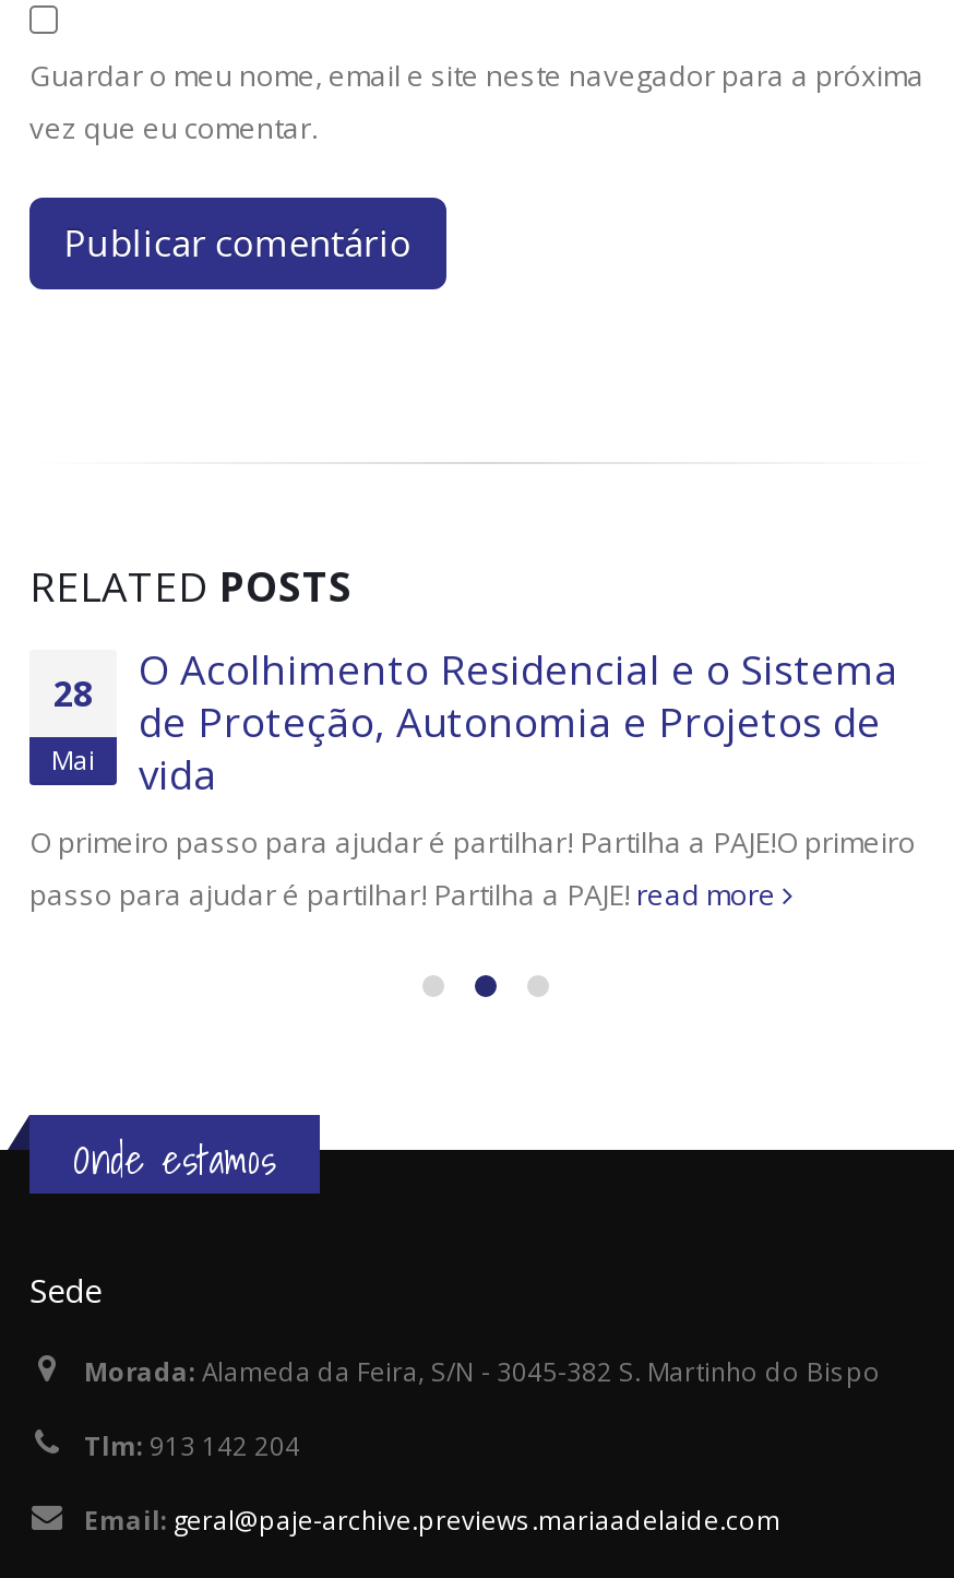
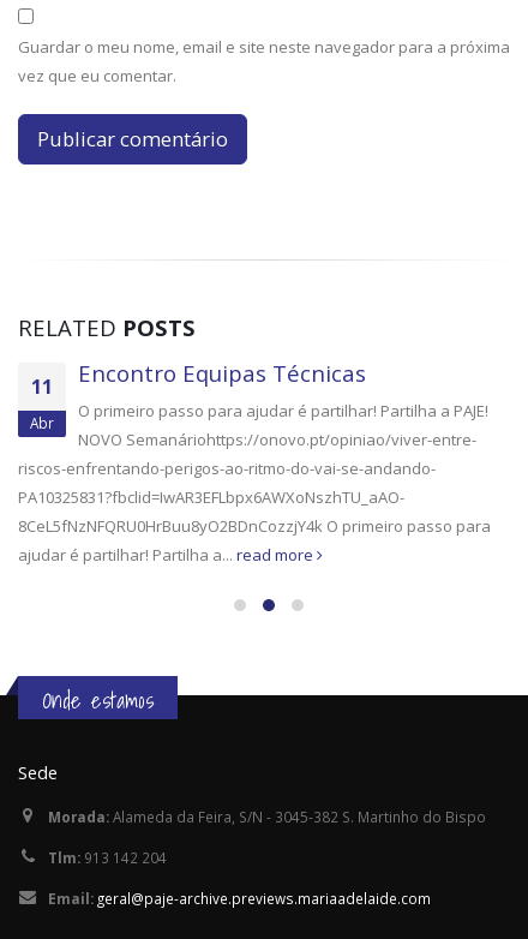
- O Acolhimento Residencial e o Sistema
- de Proteção, Autonomia e Projetos de
- vida
- O primeiro passo para ajudar é partilhar! Partilha a PAJE!O primeiro
- passo para ajudar é partilhar! Partilha a PAJE! read more
+ Encontro Equipas Técnicas
+ O primeiro passo para ajudar é partilhar! Partilha a PAJE!
+ NOVO Semanáriohttps://onovo.pt/opiniao/viver-entre-
+ riscos-enfrentando-perigos-ao-ritmo-do-vai-se-andando-
+ PA10325831?fbclid=IwAR3EFLbpx6AWXoNszhTU_aAO-
+ 8CeL5fNzNFQRU0HrBuu8yO2BDnCozzjY4k O primeiro passo para
+ ajudar é partilhar! Partilha a... read more

- 28
+ 11

- Mai
+ Abr
